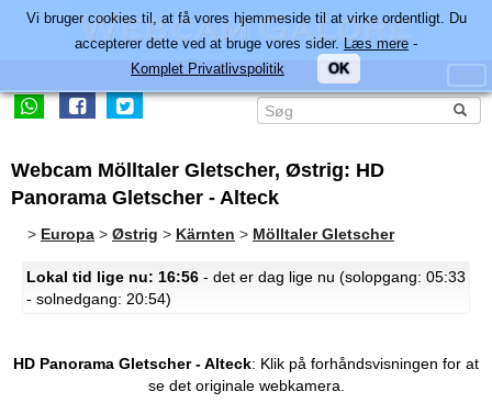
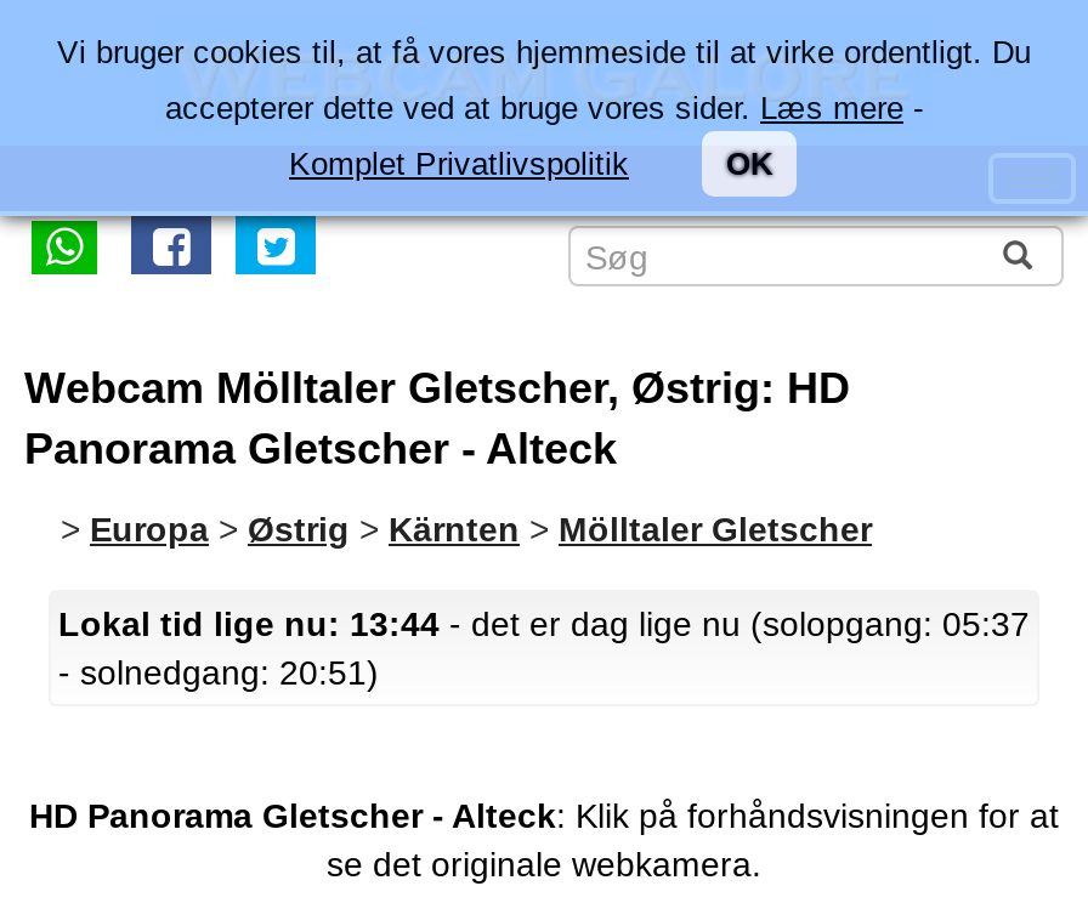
- Lokal tid lige nu: 16:56 - det er dag lige nu (solopgang: 05:33
+ Lokal tid lige nu: 13:44 - det er dag lige nu (solopgang: 05:37

- - solnedgang: 20:54)
+ - solnedgang: 20:51)
